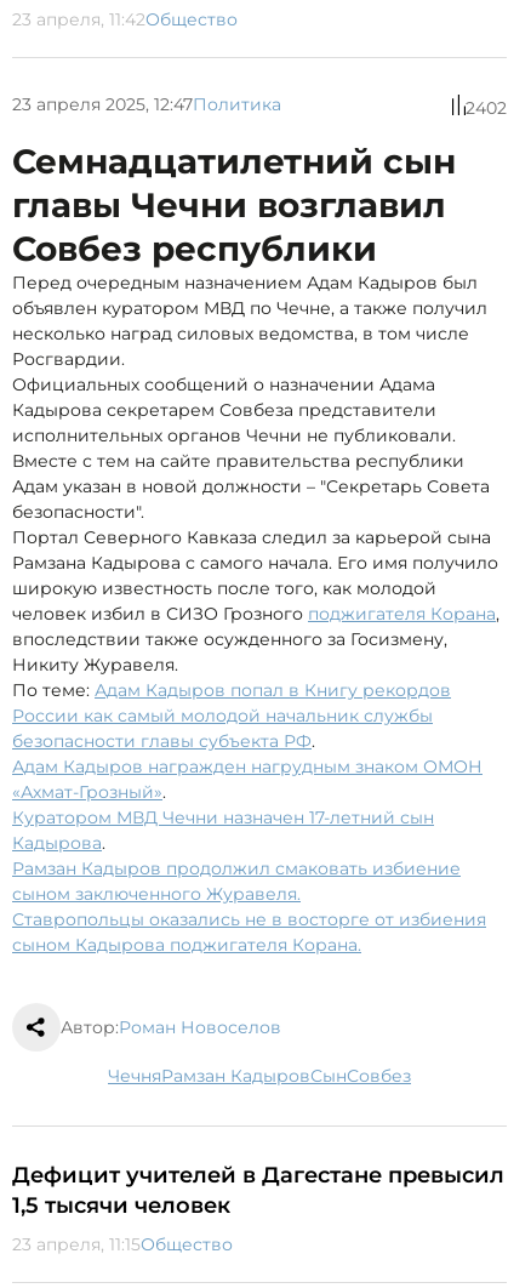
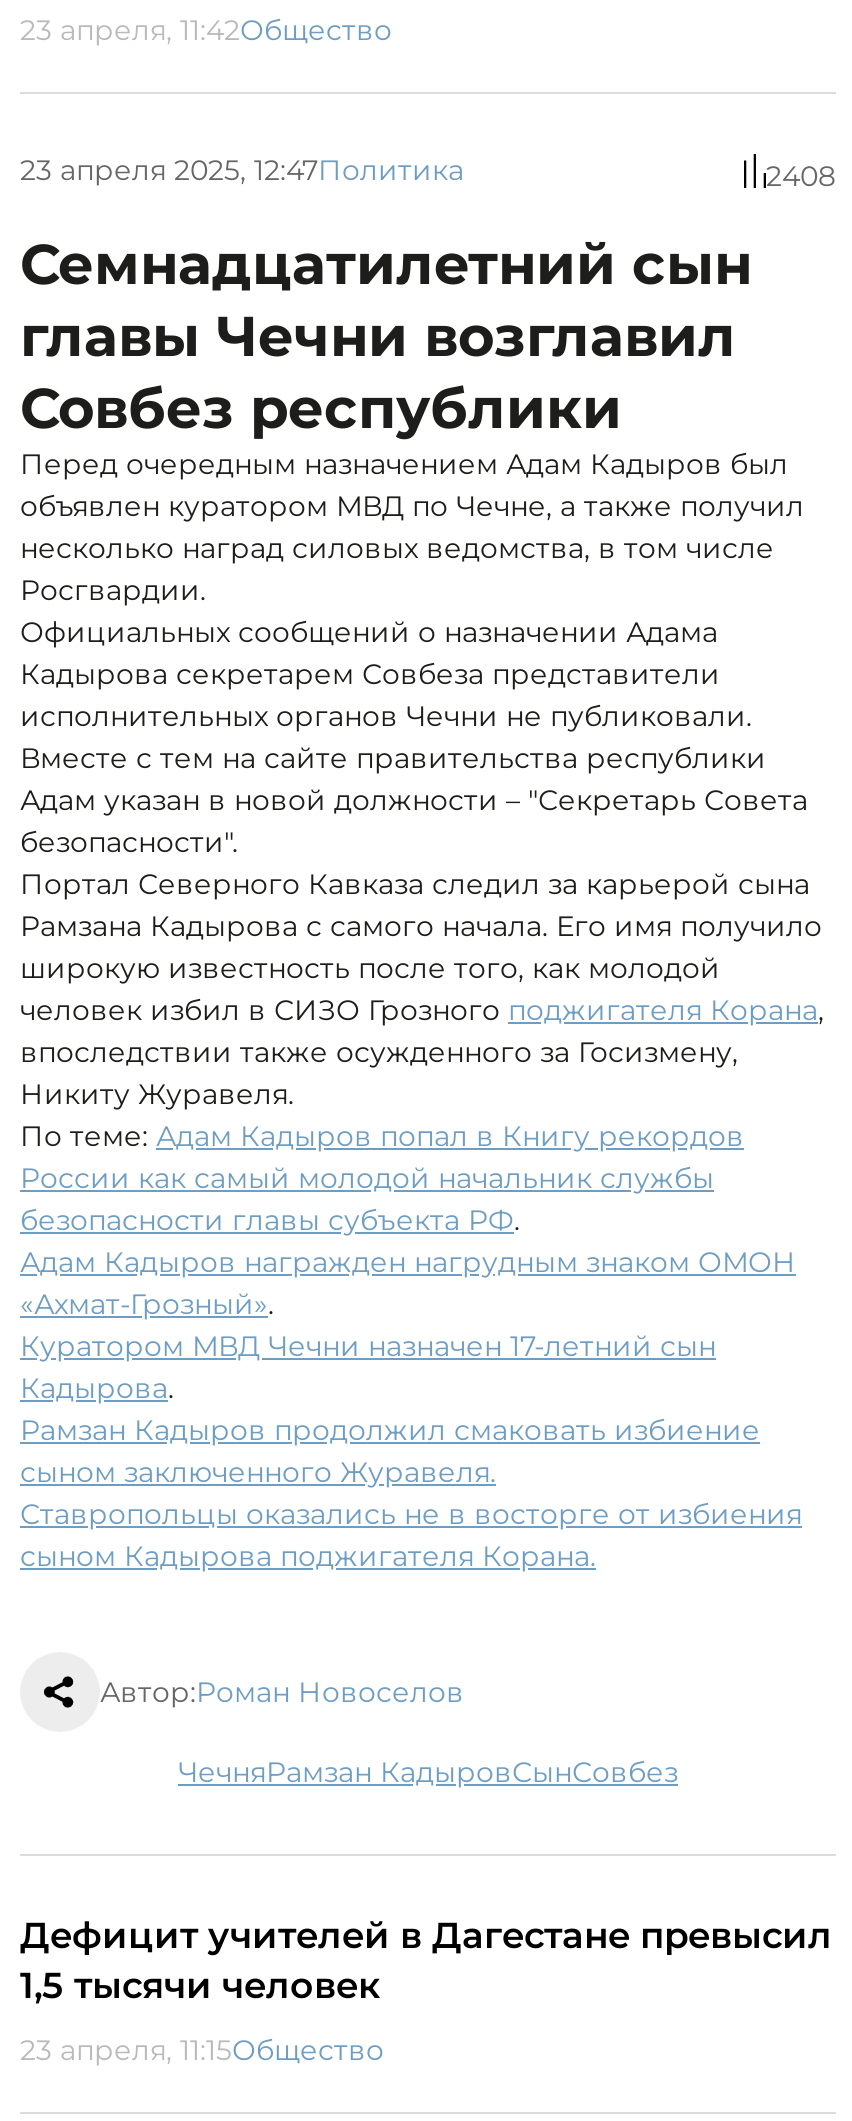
- 2402
+ 2408
